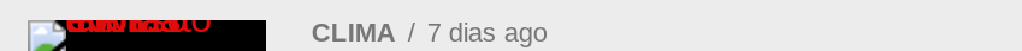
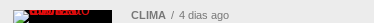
- CLIMA 7 dias ago
+ CLIMA 4 dias ago
